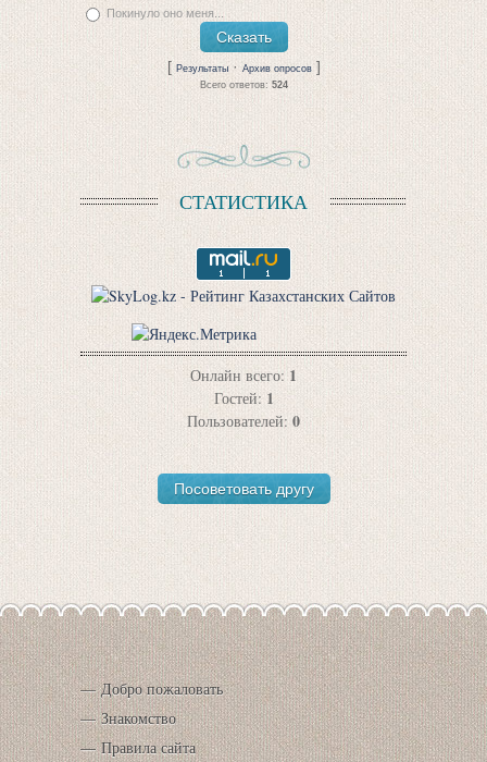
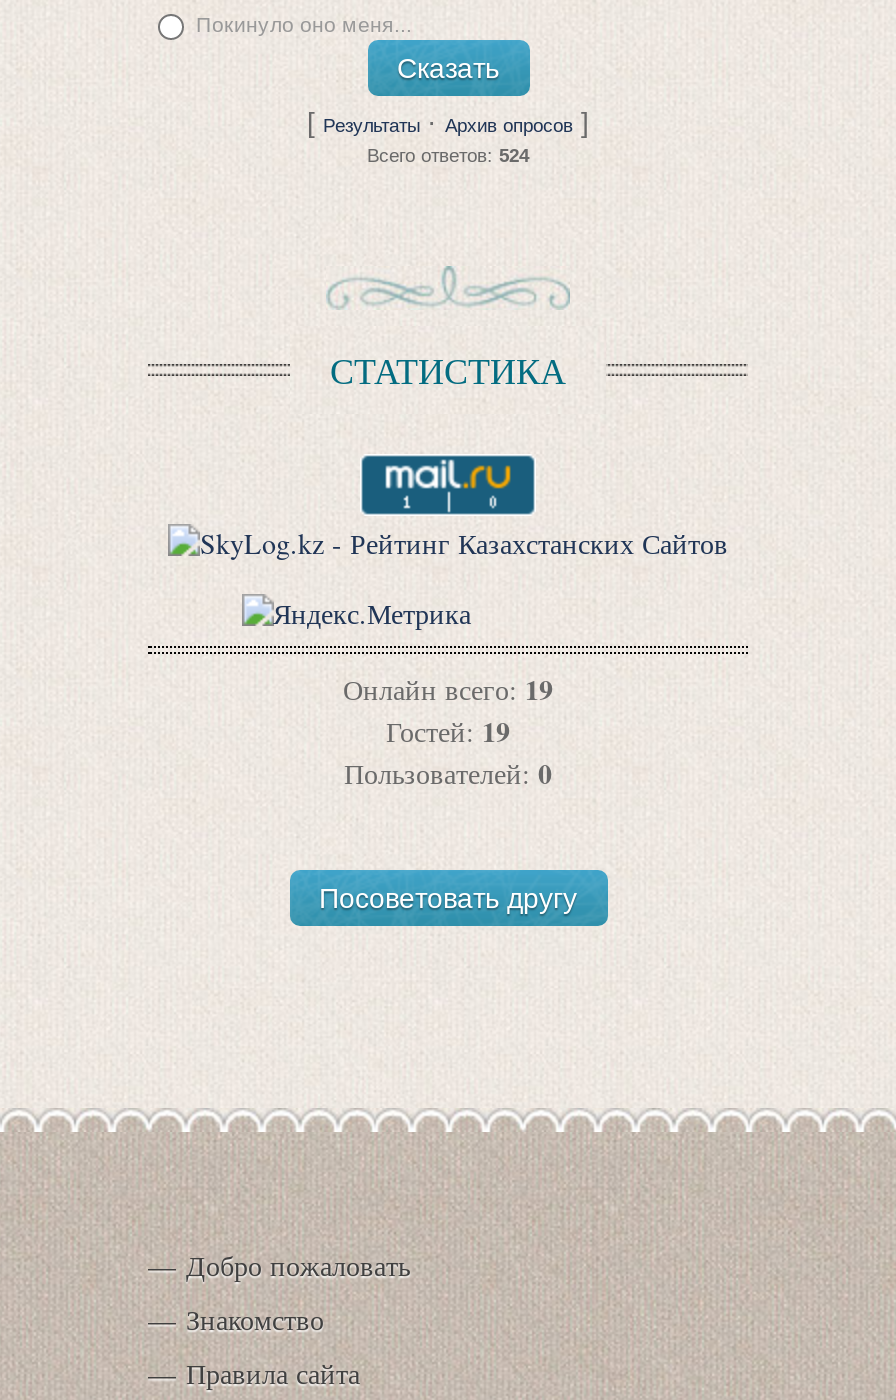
- Онлайн всего: 1
+ Онлайн всего: 19

- Гостей: 1
+ Гостей: 19
